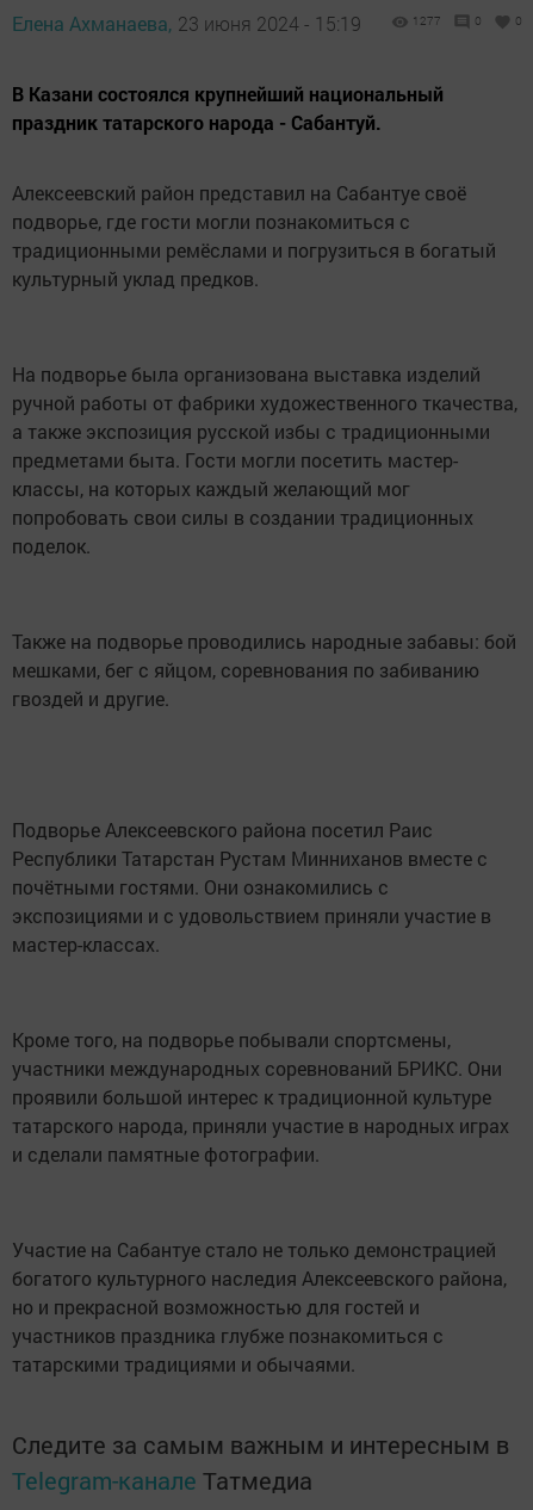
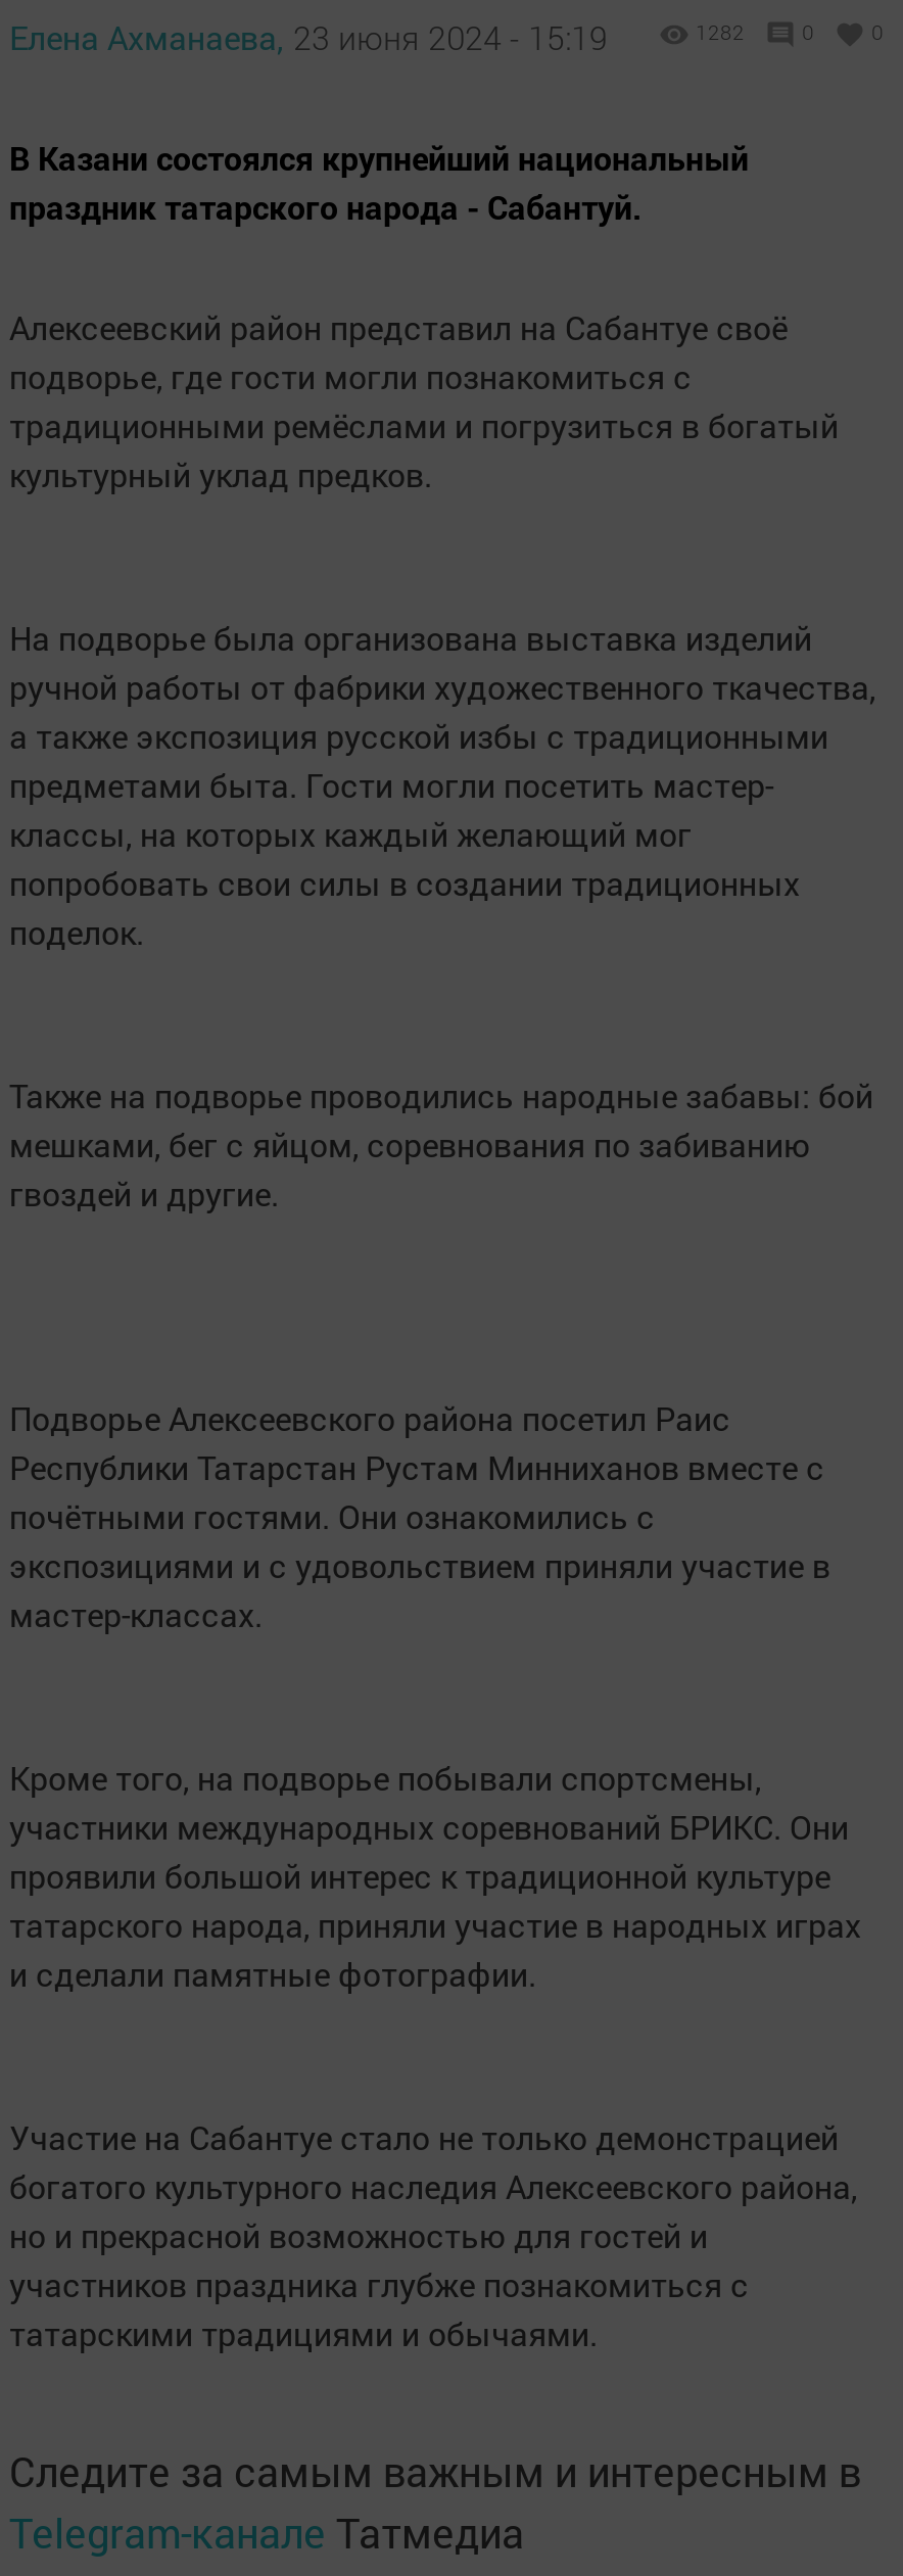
- 1277
+ 1282
